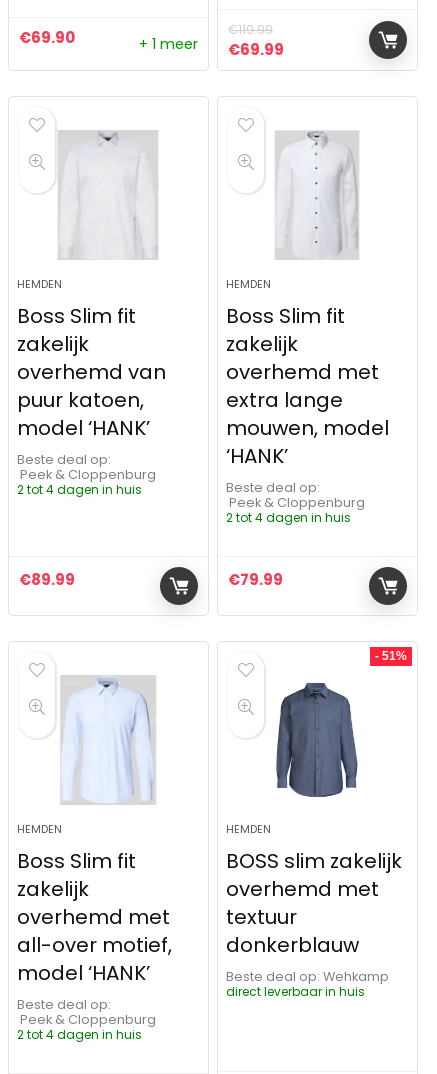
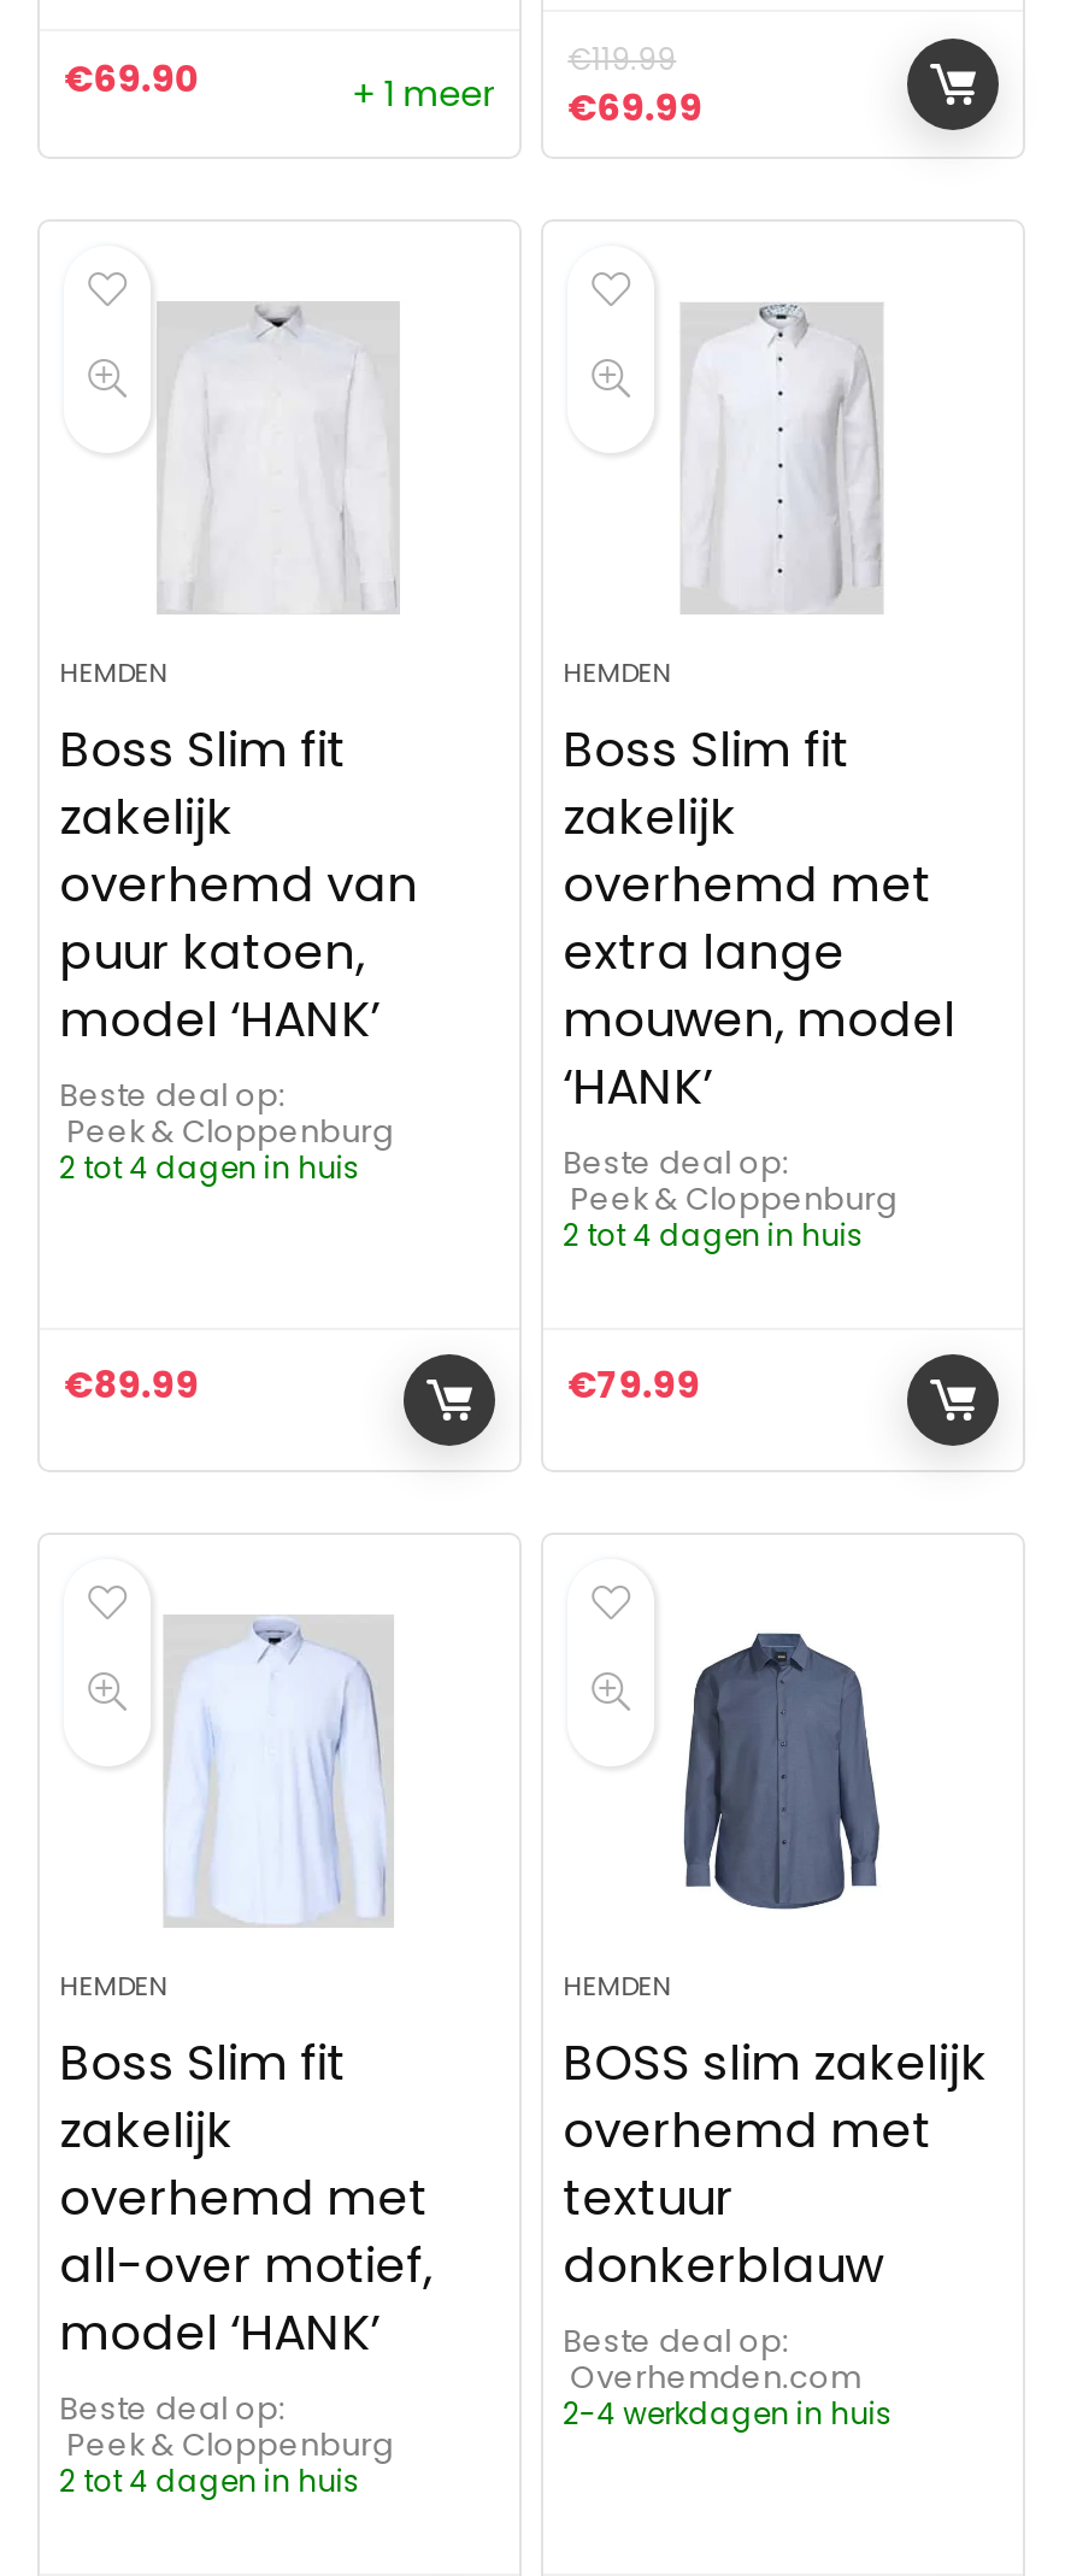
- - 51%

- Wehkamp
- direct leverbaar in huis
+ Overhemden.com
+ 2-4 werkdagen in huis
